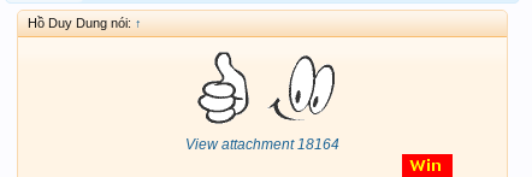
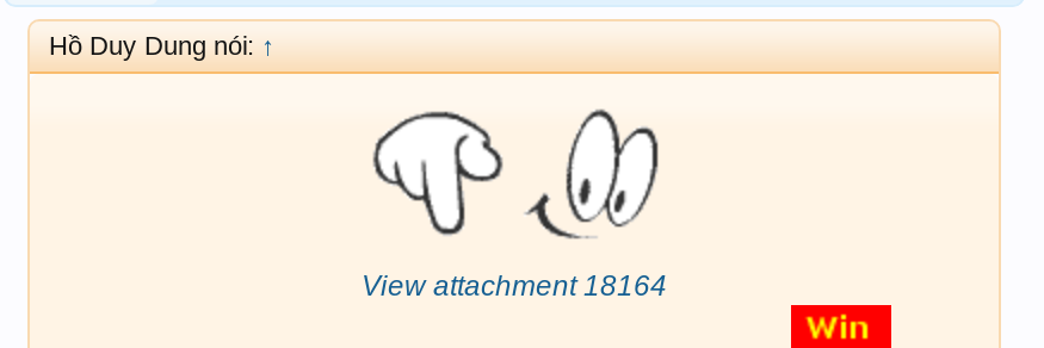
- [image]
+ [image]
